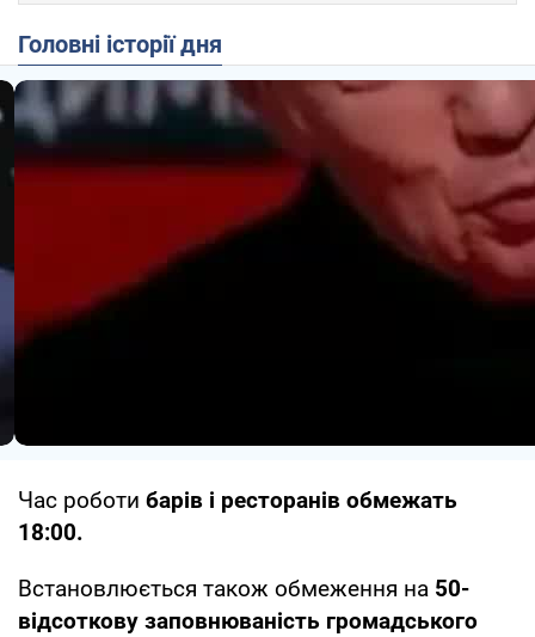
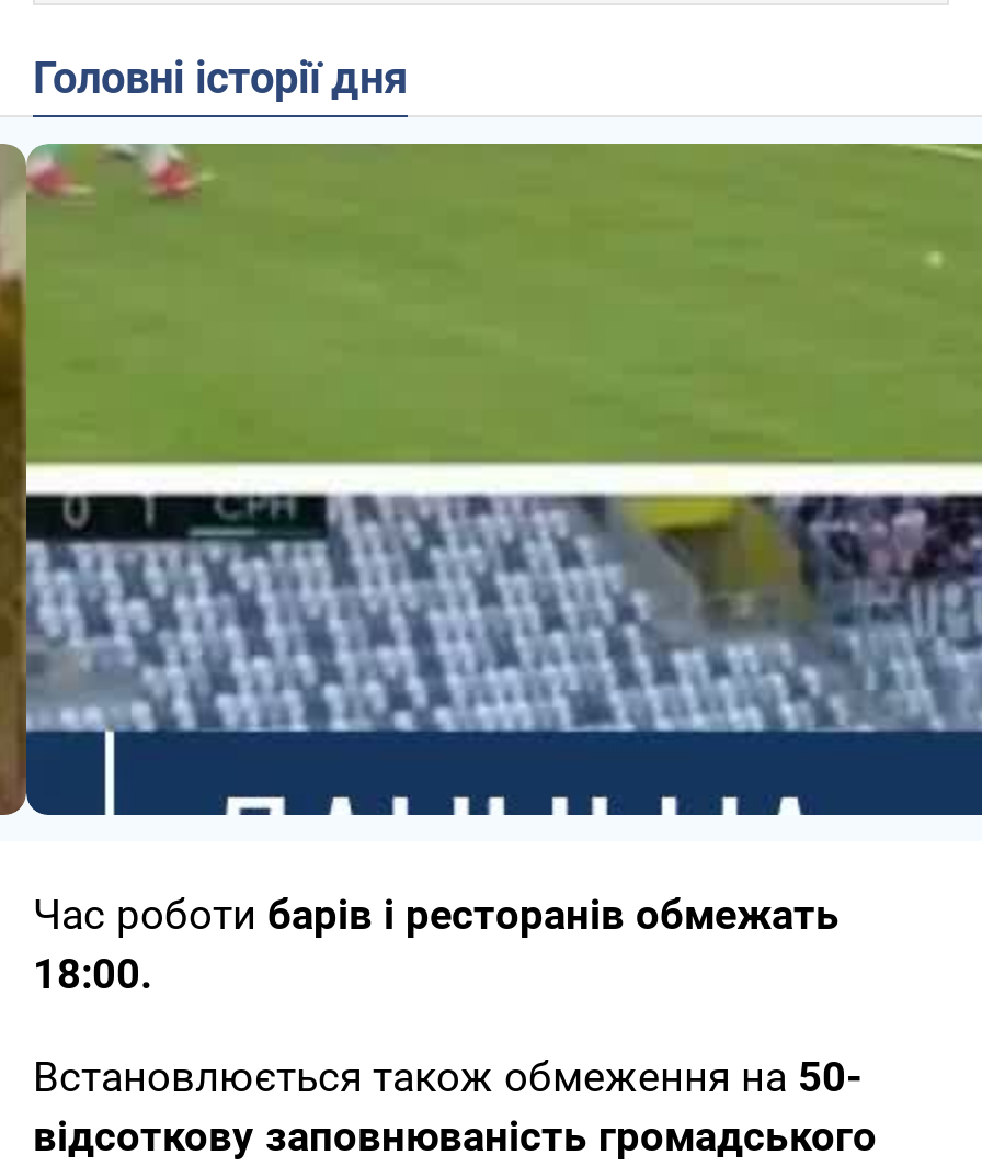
- [image]
+ [image]
